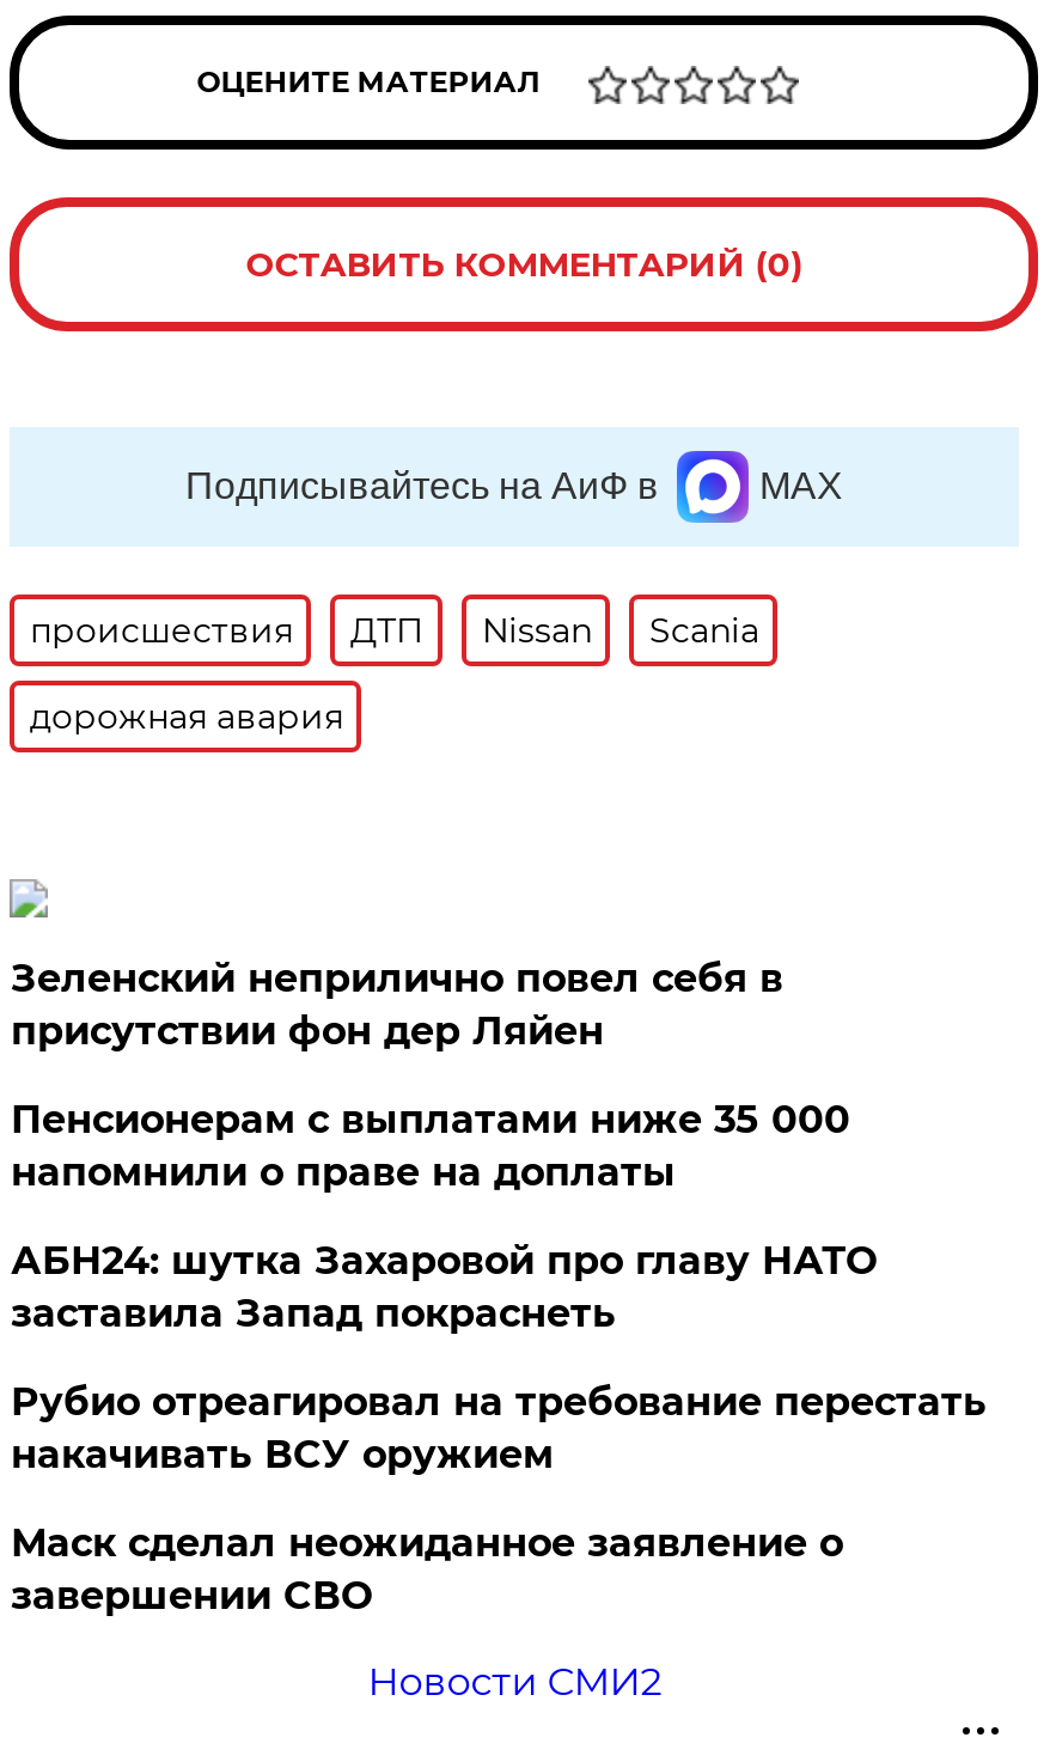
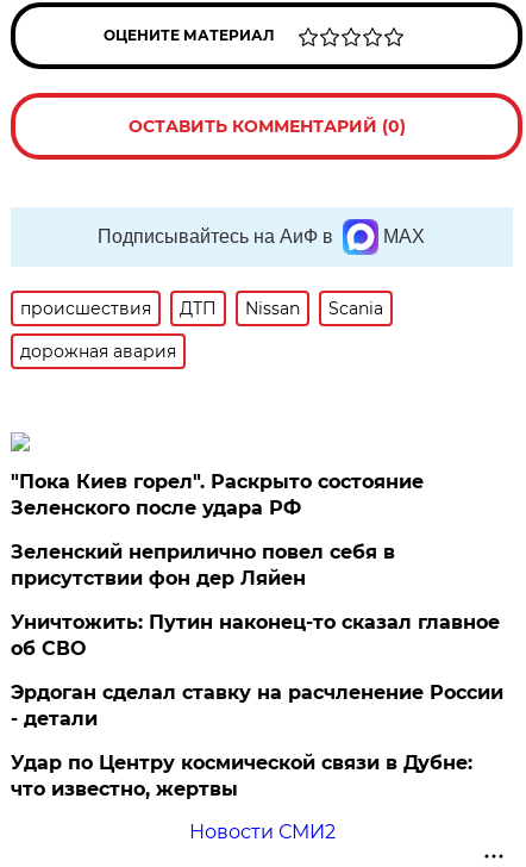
+ "Пока Киев горел". Раскрыто состояние
+ Зеленского после удара РФ

moved down: Зеленский неприлично повел cебя в | присутствии фон дер Ляйен

- Пенсионерам с выплатами ниже 35 000
- напомнили о праве на доплаты
- АБН24: шутка Захаровой про главу НАТО
- заставила Запад покраснеть
- Рубио отреагировал на требование перестать
- накачивать ВСУ оружием
- Маск сделал неожиданное заявление о
- завершении СВО
+ Уничтожить: Путин наконец-то сказал главное
+ об СВО
+ Эрдоган сделал ставку на расчленение России
+ - детали
+ Удар по Центру космической связи в Дубне:
+ что известно, жертвы
